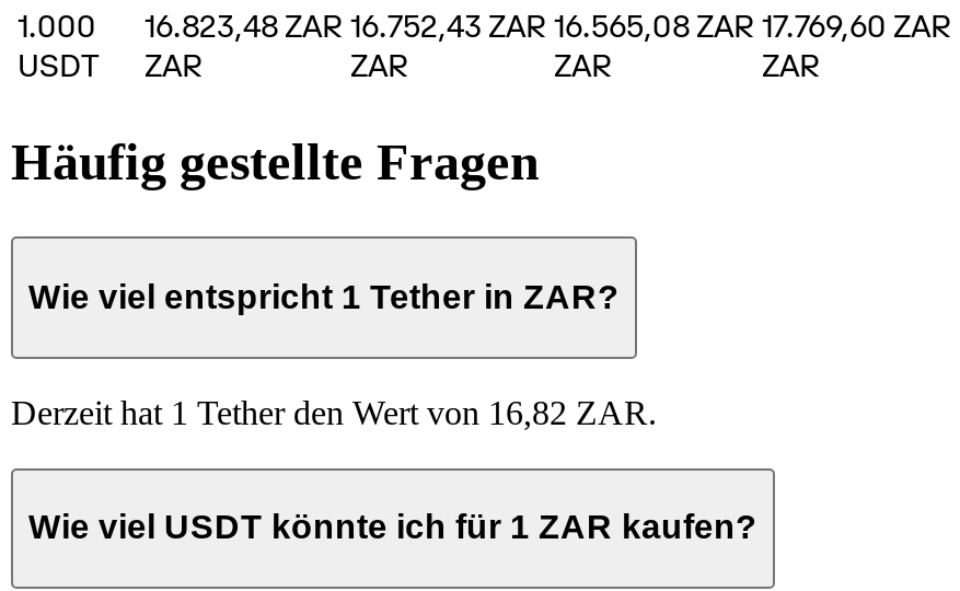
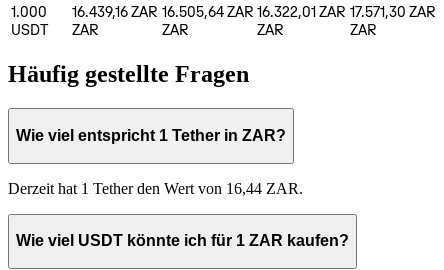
- 16.823,48 ZAR
+ 16.439,16 ZAR

- 16.752,43 ZAR
+ 16.505,64 ZAR

- 16.565,08 ZAR
+ 16.322,01 ZAR

- 17.769,60 ZAR
+ 17.571,30 ZAR

- Derzeit hat 1 Tether den Wert von 16,82 ZAR.
+ Derzeit hat 1 Tether den Wert von 16,44 ZAR.
